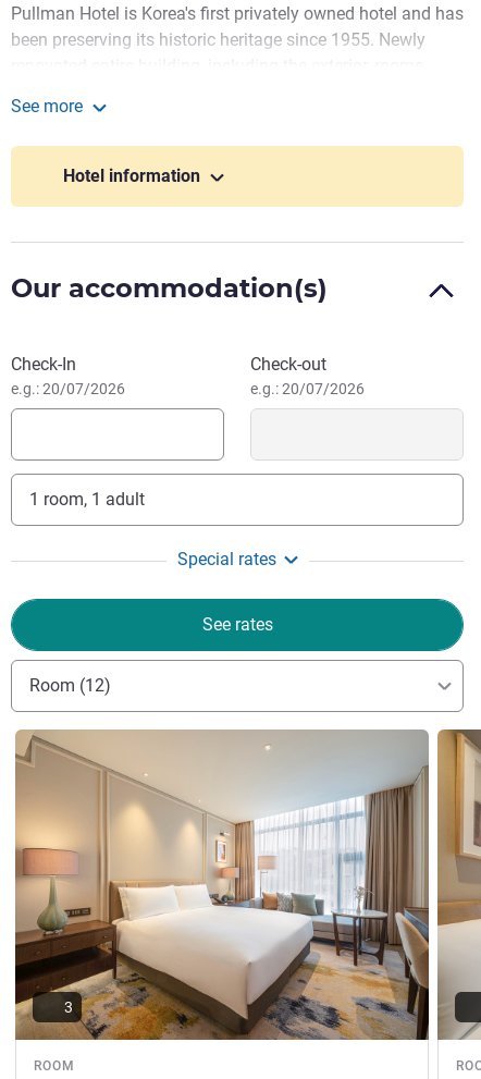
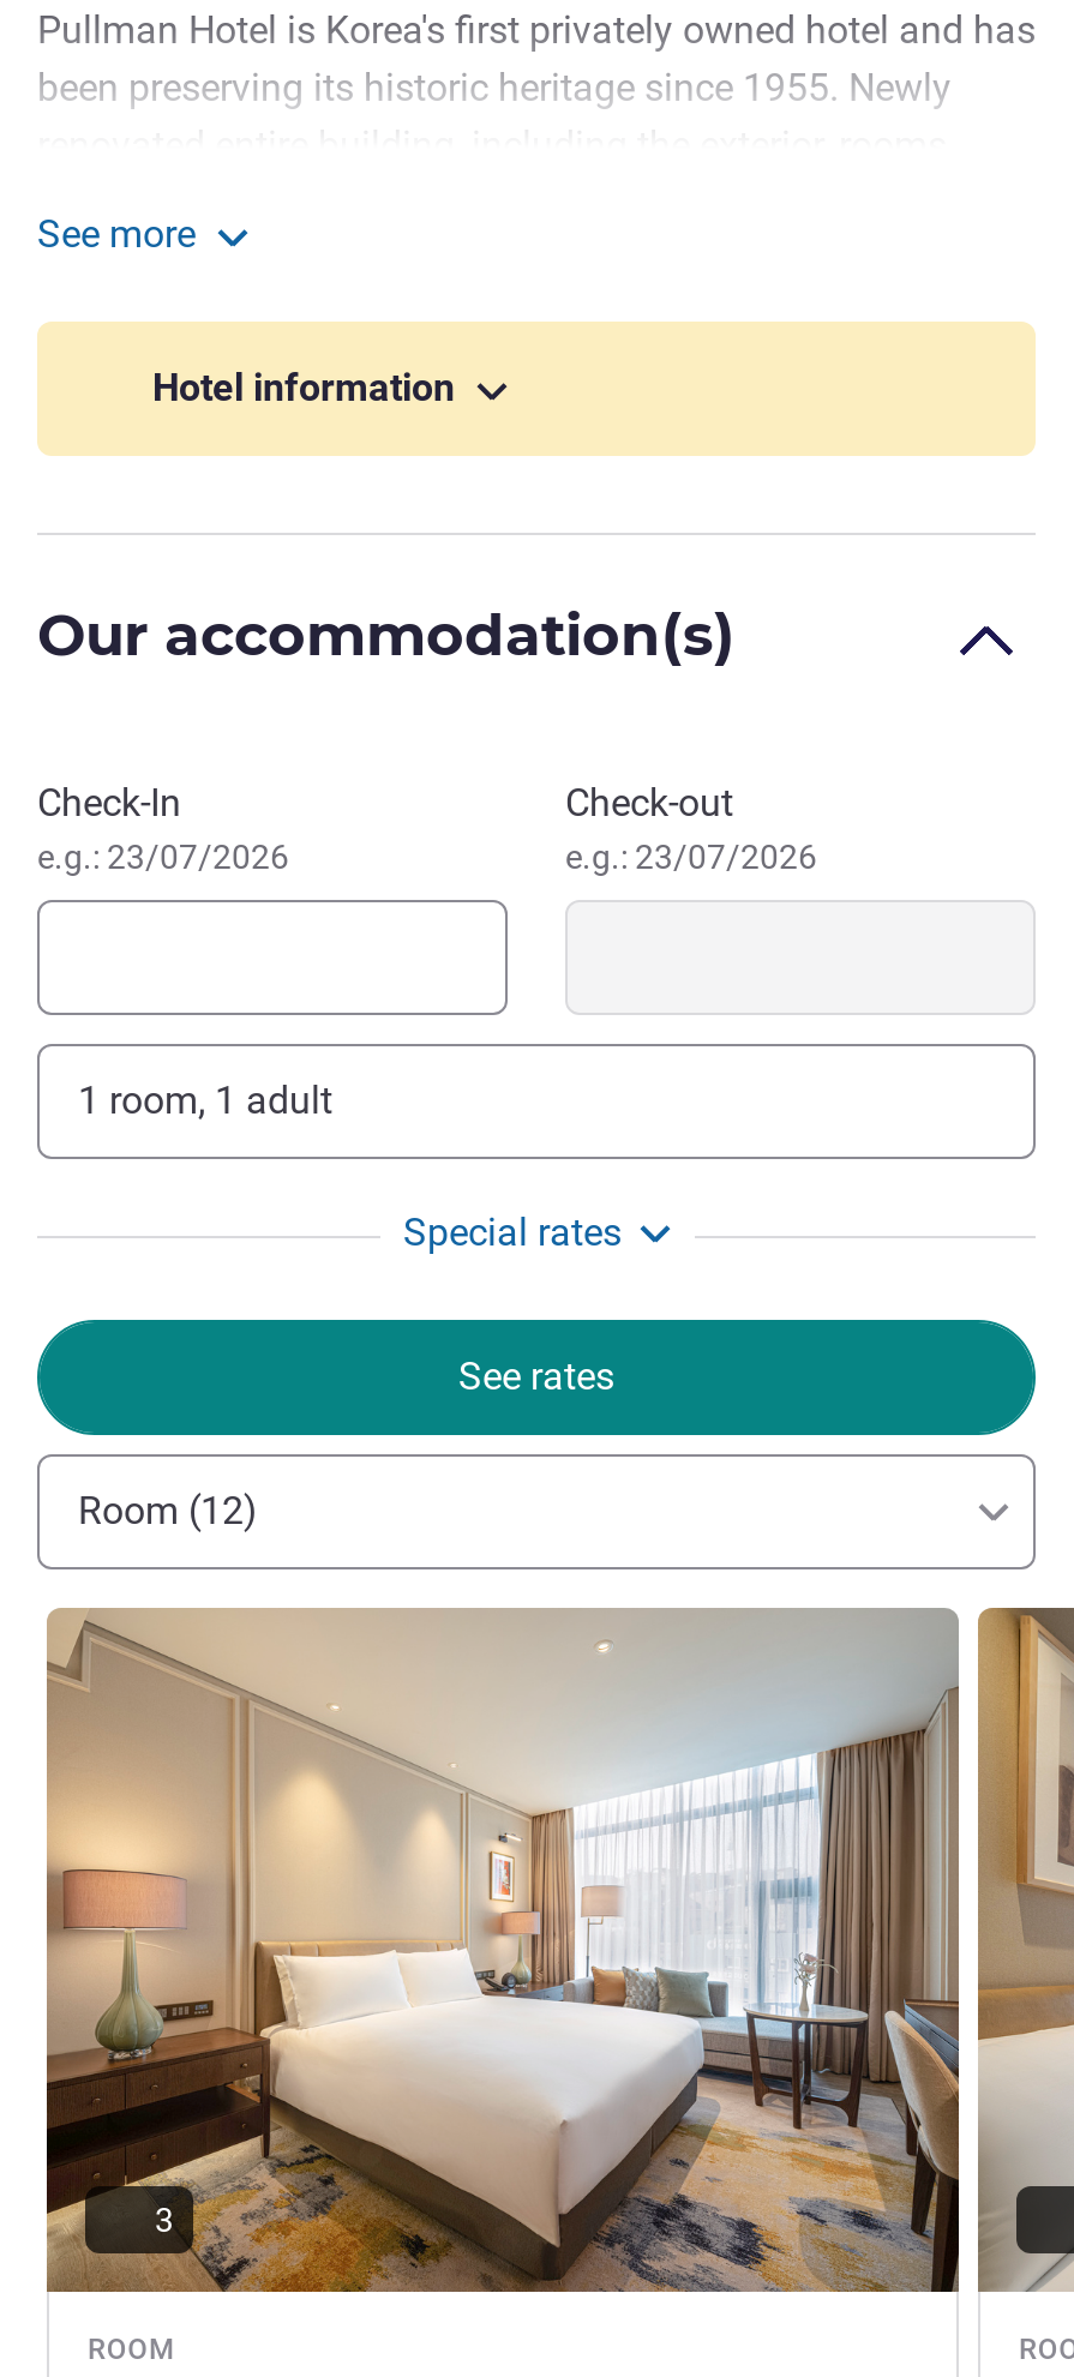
- e.g.: 20/07/2026
+ e.g.: 23/07/2026

- e.g.: 20/07/2026
+ e.g.: 23/07/2026
